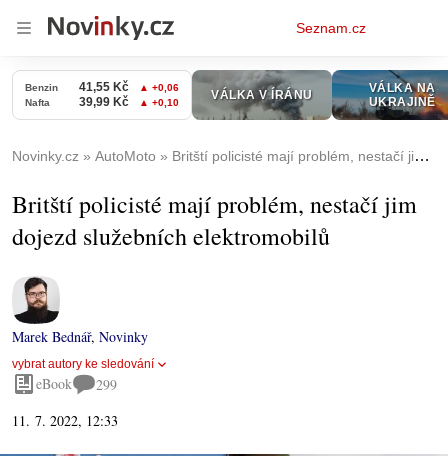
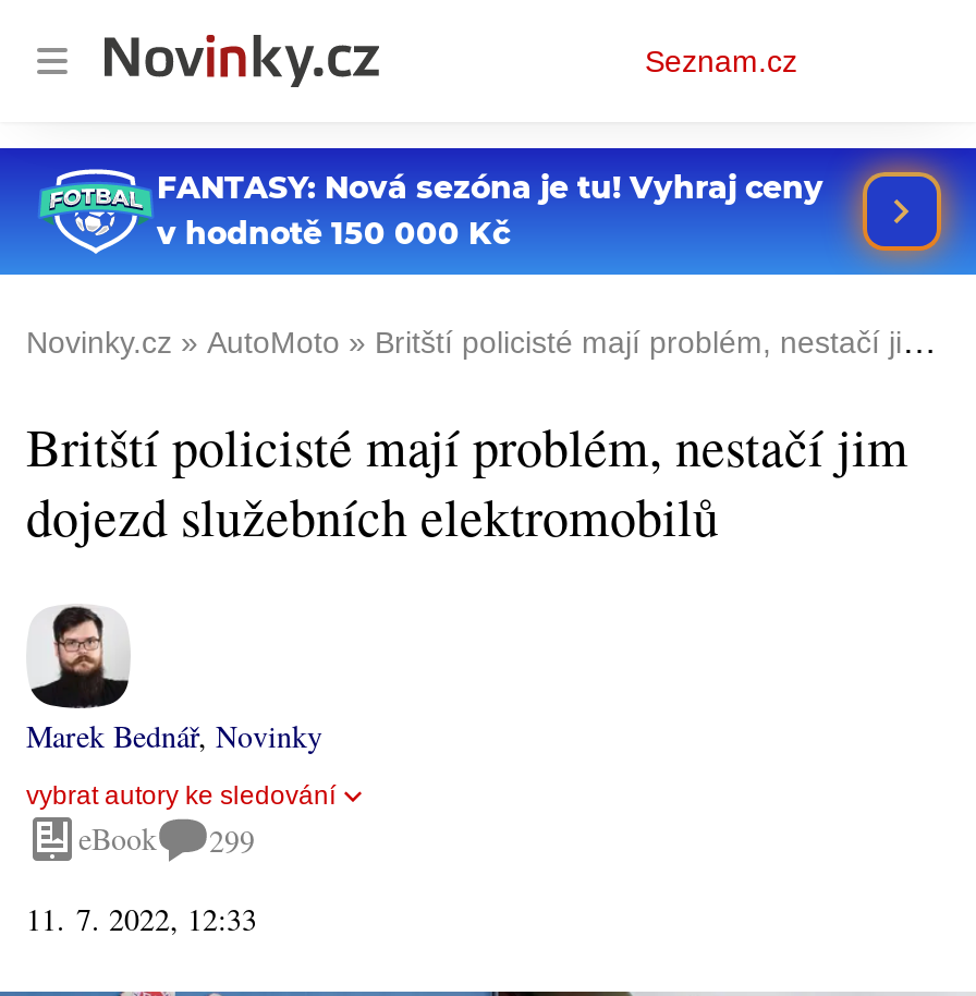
- [image]
+ [image]
